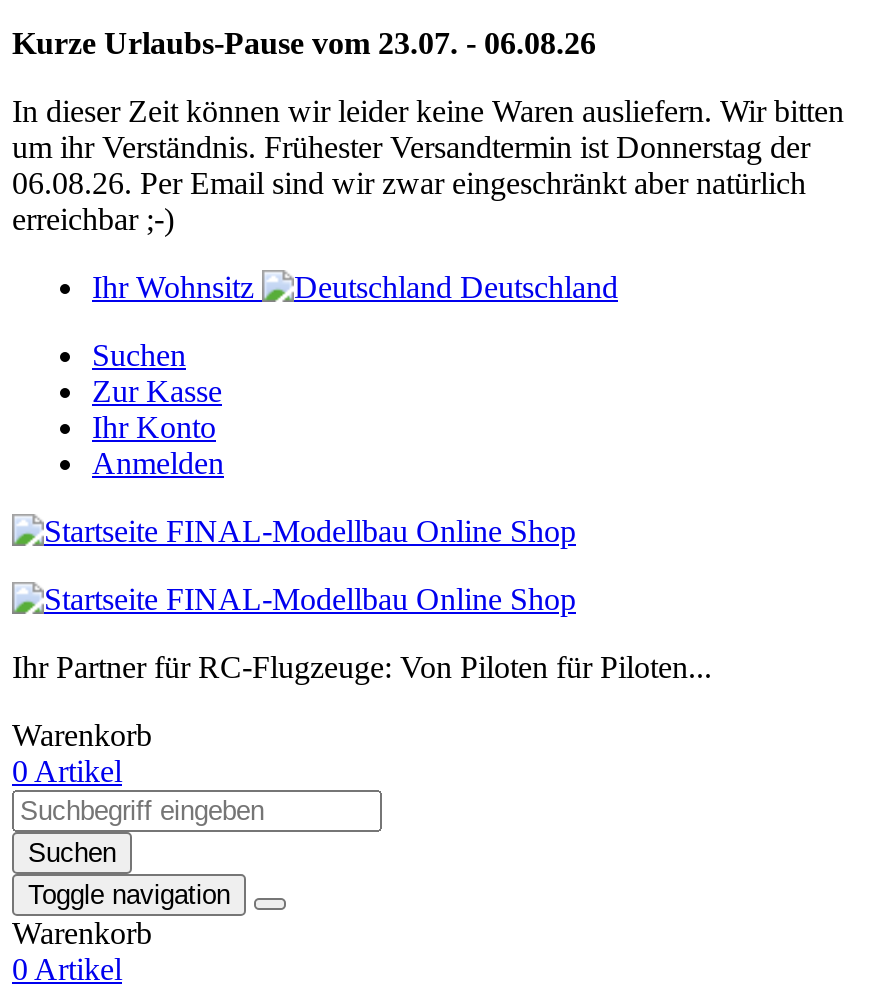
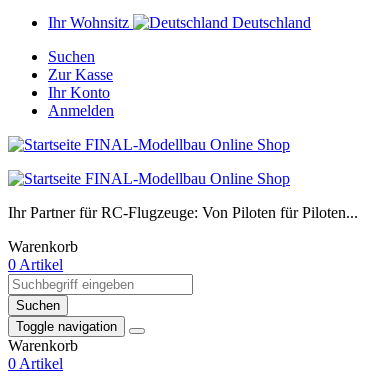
- Kurze Urlaubs-Pause vom 23.07. - 06.08.26
- In dieser Zeit können wir leider keine Waren ausliefern. Wir bitten
- um ihr Verständnis. Frühester Versandtermin ist Donnerstag der
- 06.08.26. Per Email sind wir zwar eingeschränkt aber natürlich
- erreichbar ;-)
